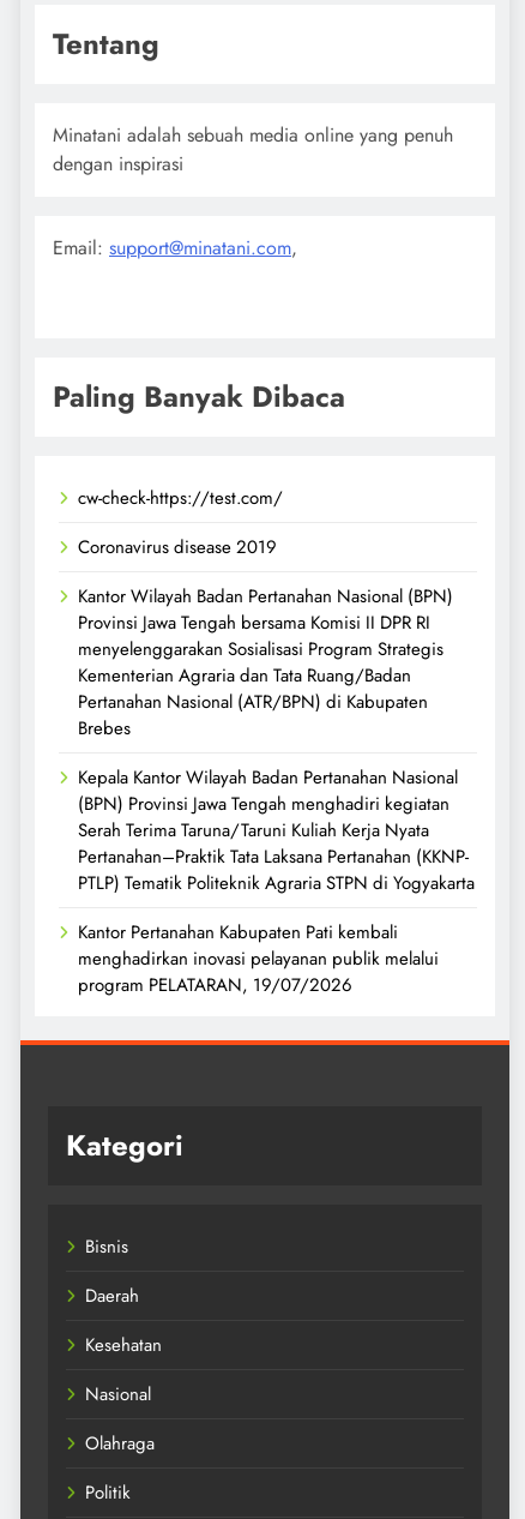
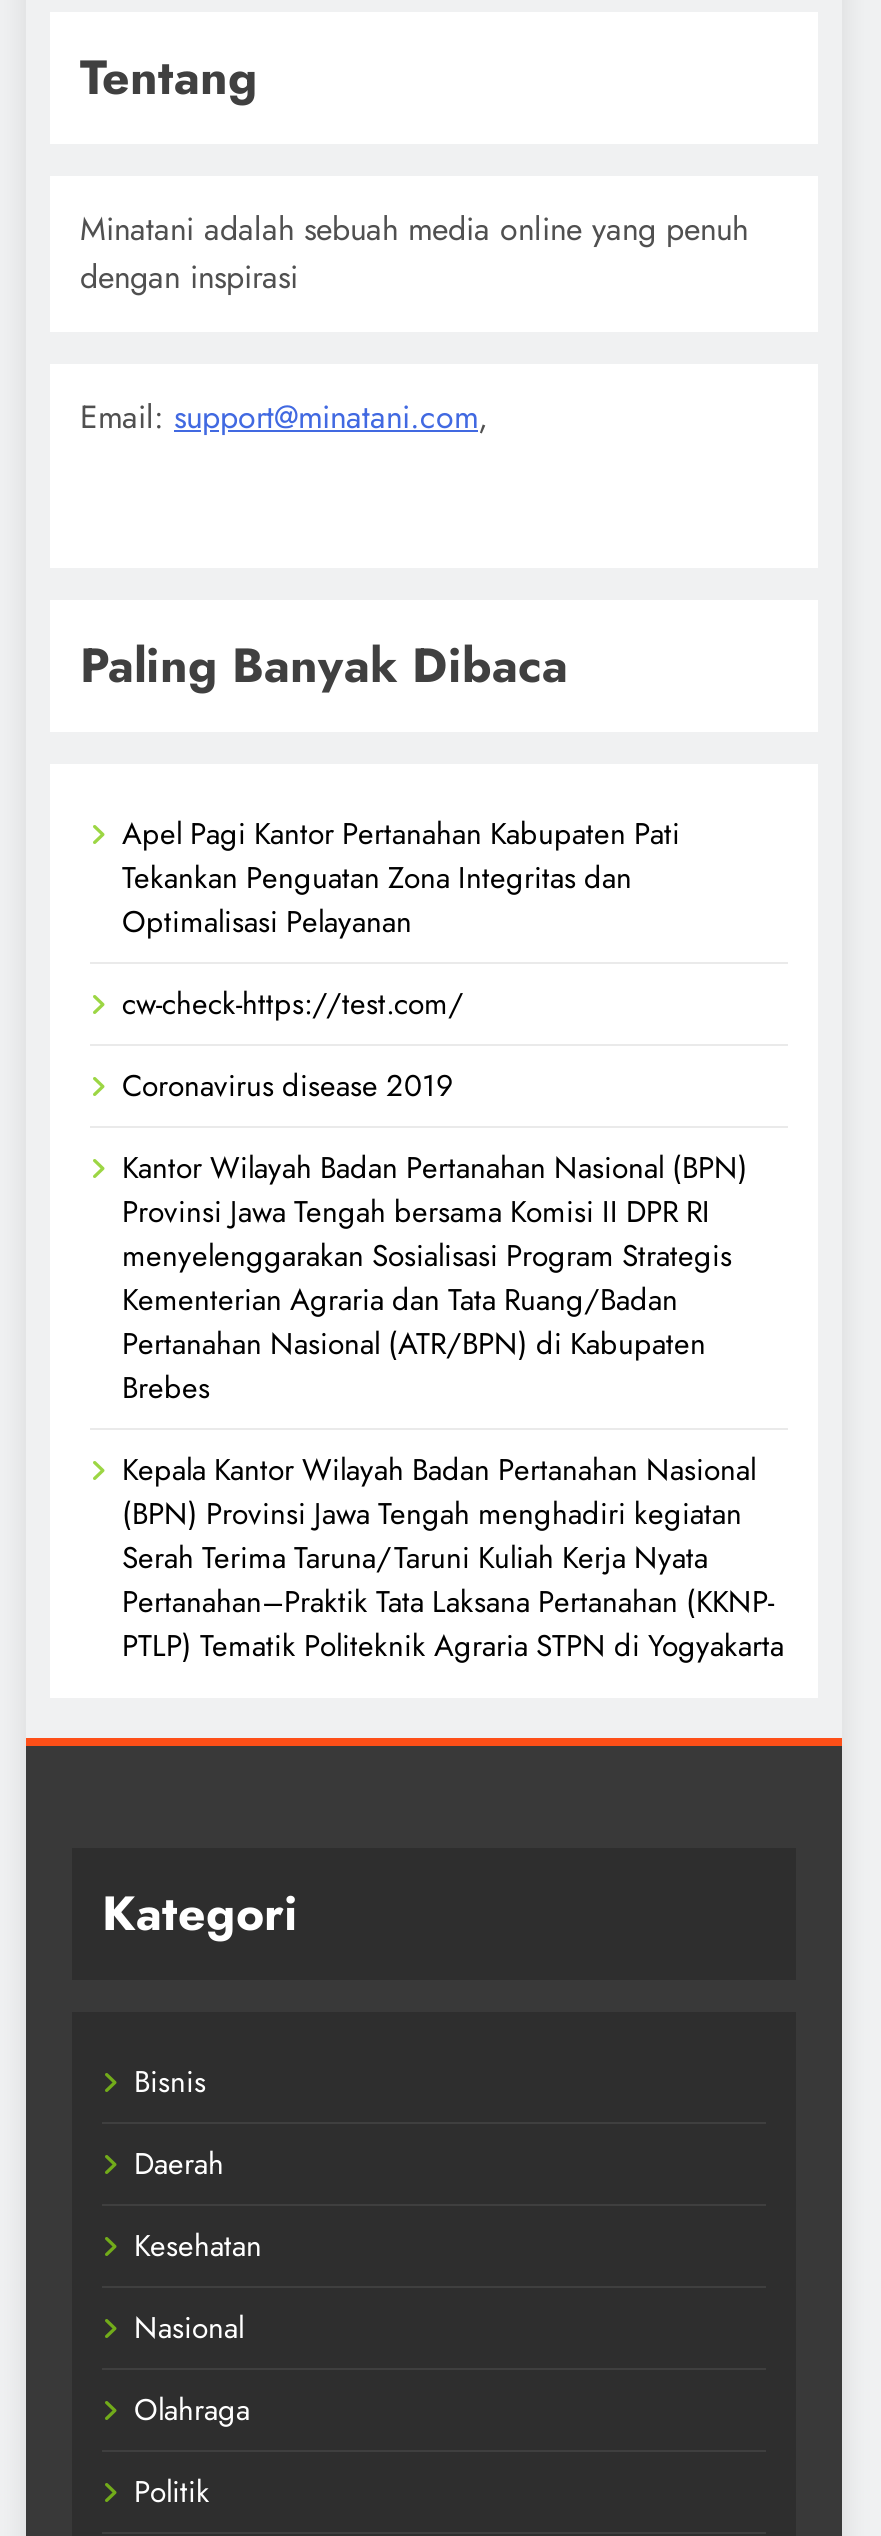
+ Apel Pagi Kantor Pertanahan Kabupaten Pati
+ Tekankan Penguatan Zona Integritas dan
+ Optimalisasi Pelayanan

moved down: cw-check-https://test.com/ | Coronavirus disease 2019 | Kantor Wilayah Badan Pertanahan Nasional (BPN) | ... | Pertanahan–Praktik Tata Laksana Pertanahan (KKNP- | PTLP) Tematik Politeknik Agraria STPN di Yogyakarta

- Kantor Pertanahan Kabupaten Pati kembali
- menghadirkan inovasi pelayanan publik melalui
- program PELATARAN, 19/07/2026
